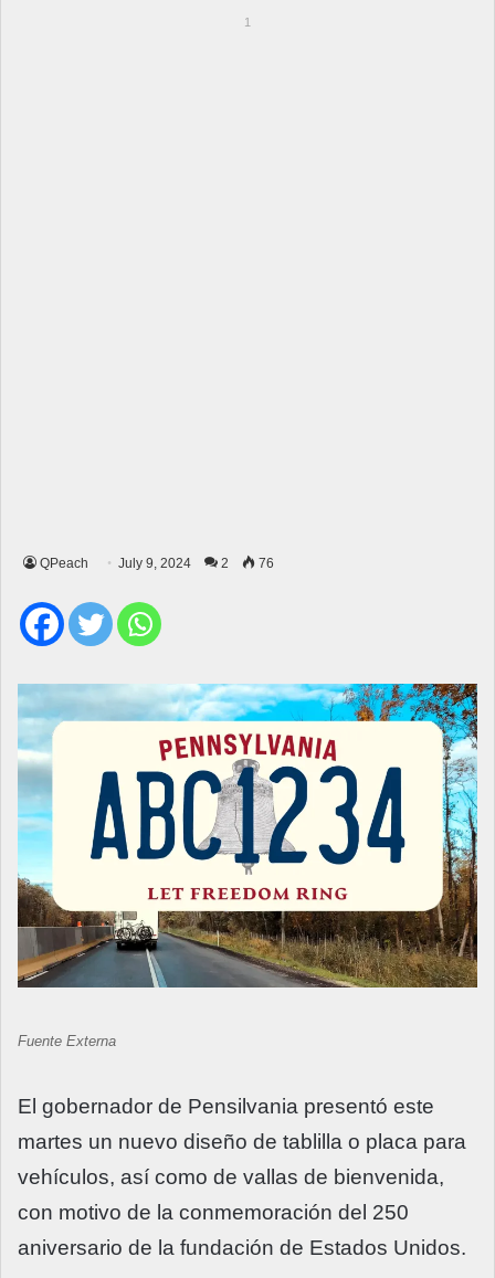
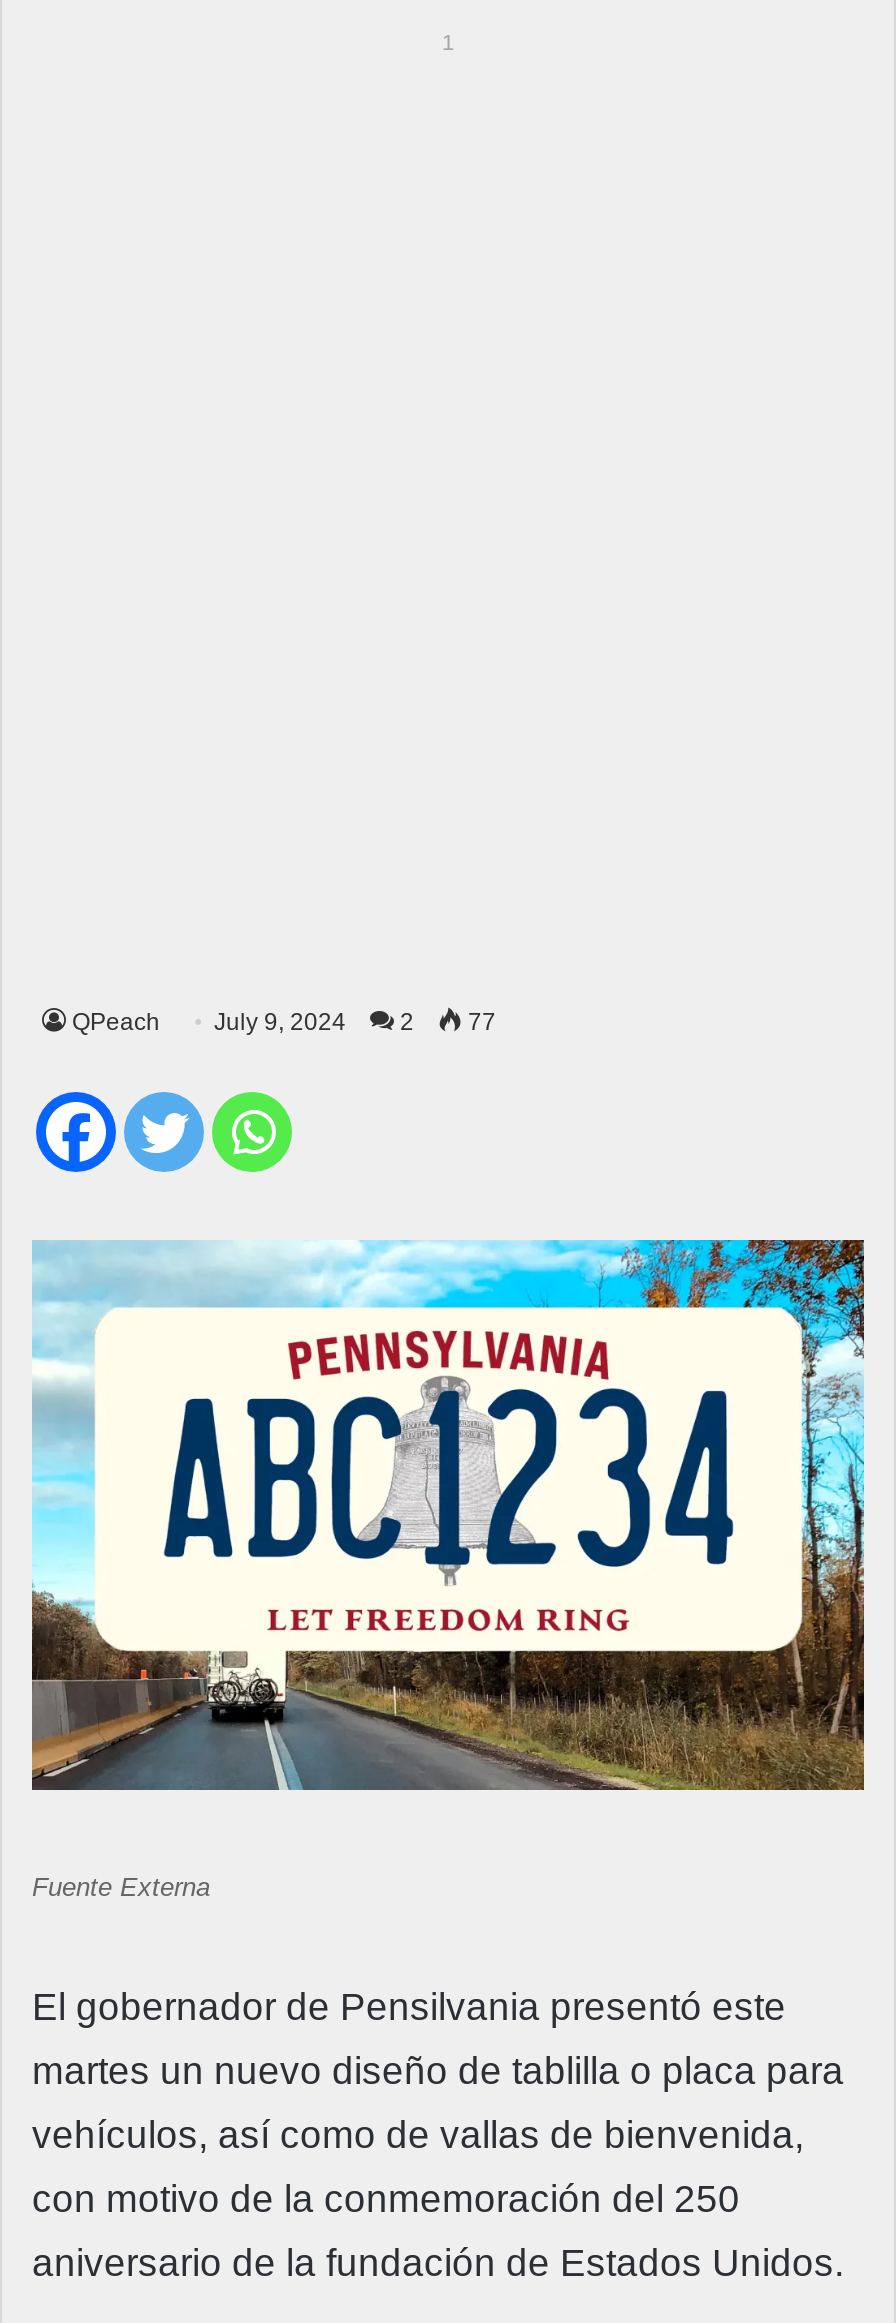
- QPeach July 9, 2024 2 76
+ QPeach July 9, 2024 2 77
